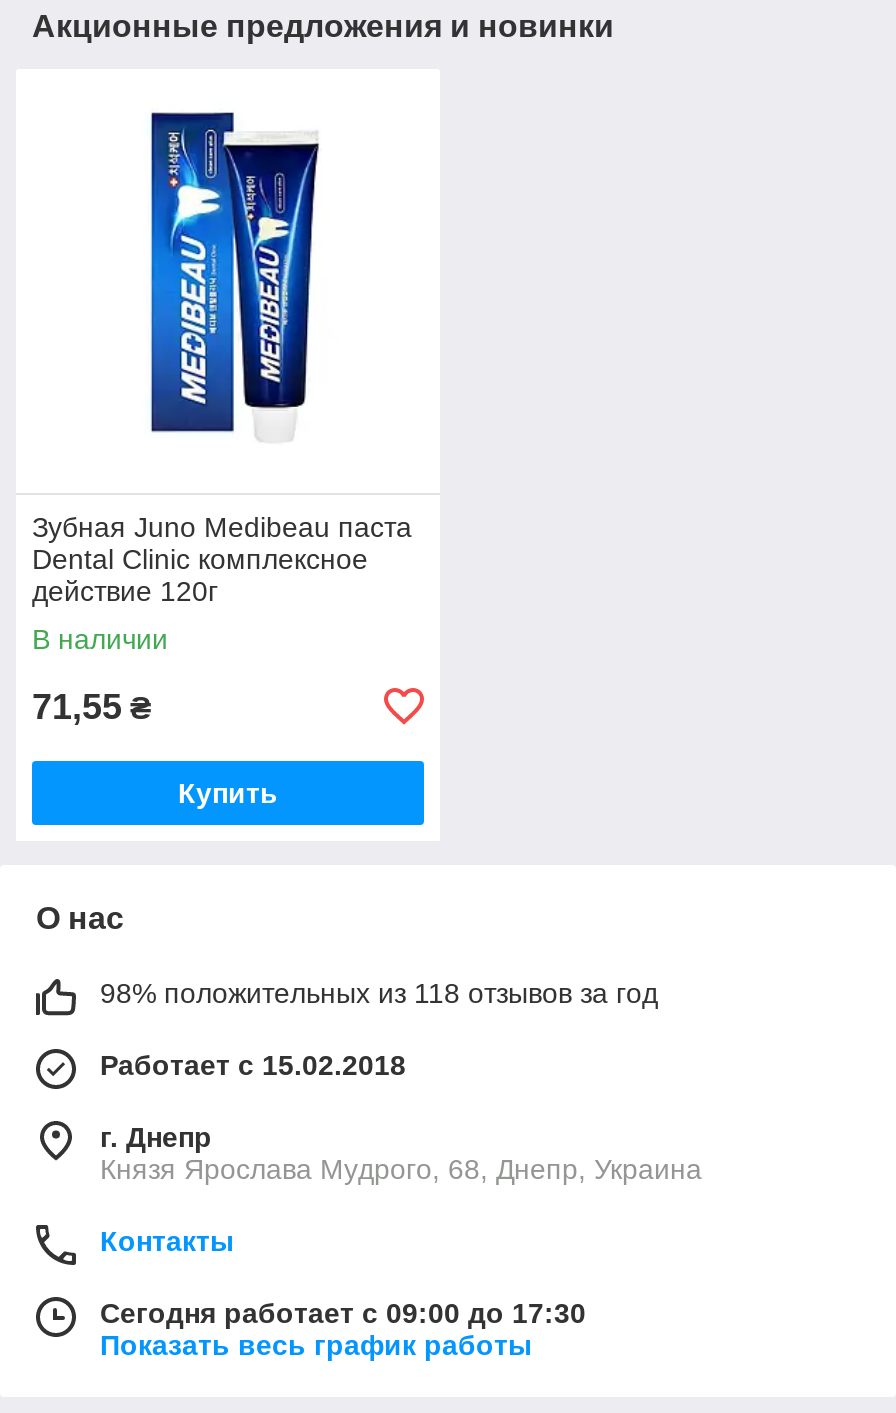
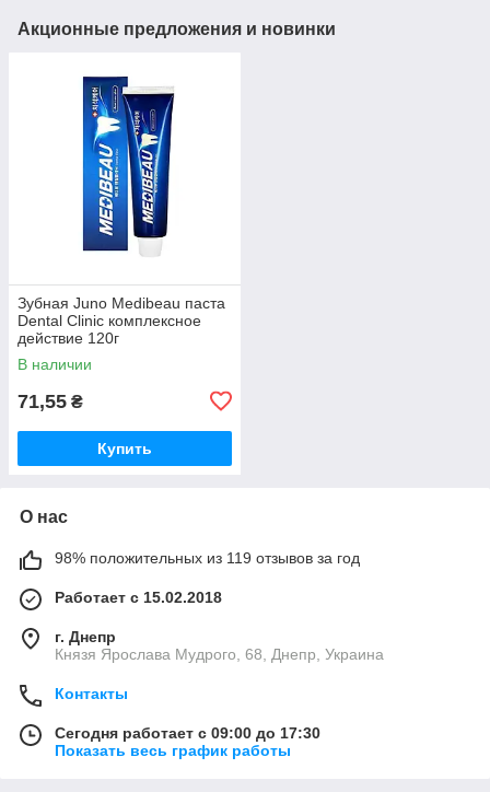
- 98% положительных из 118 отзывов за год
+ 98% положительных из 119 отзывов за год
